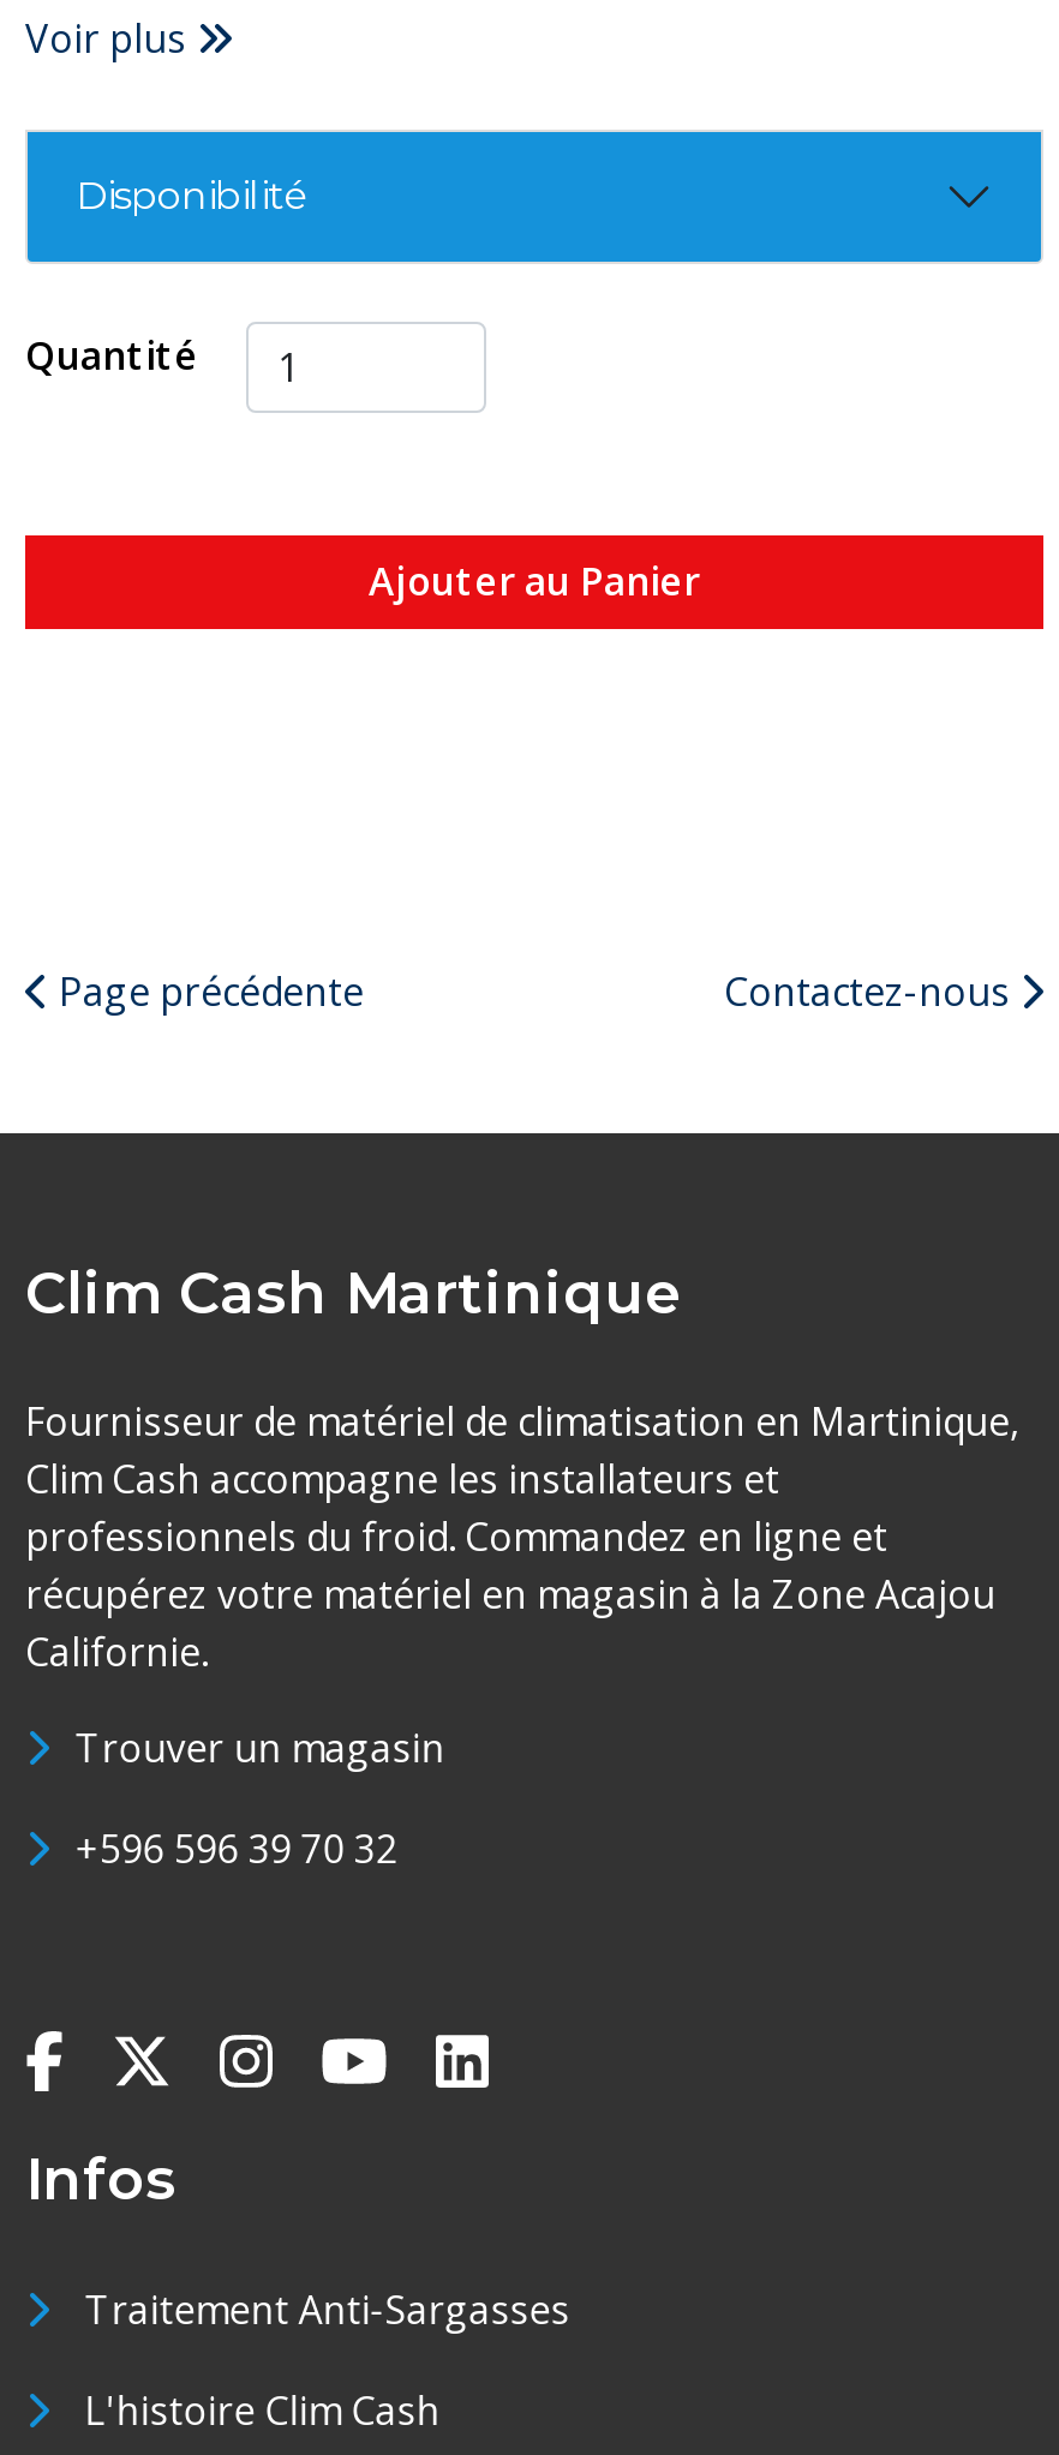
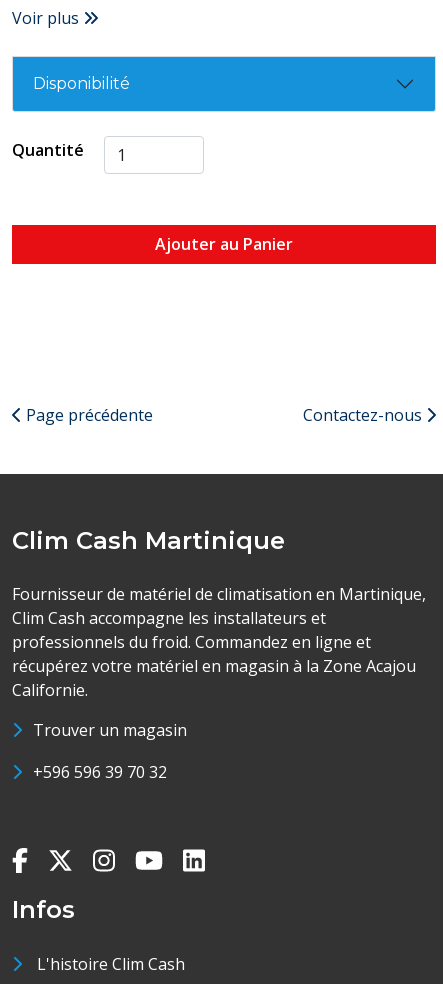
- Traitement Anti-Sargasses
